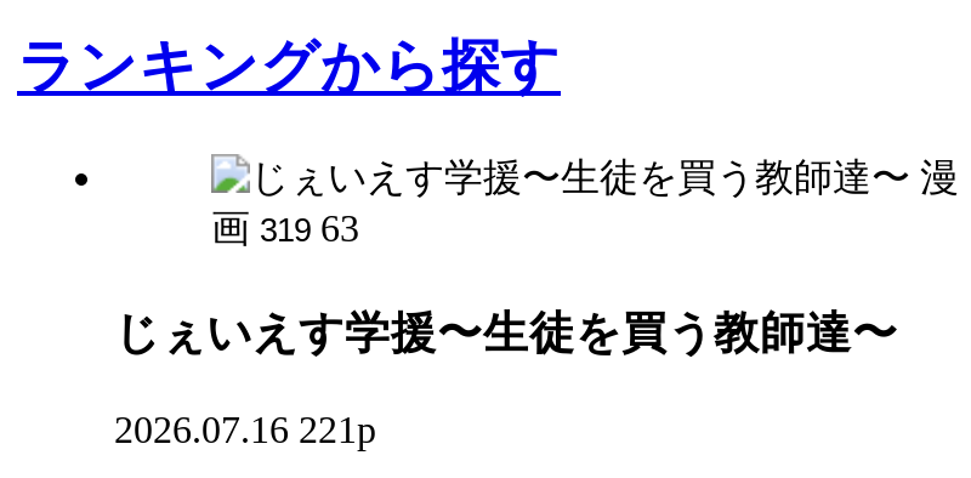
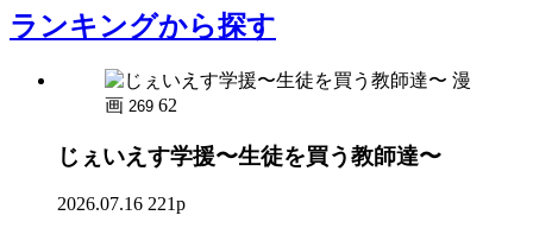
- 画 319 63
+ 画 269 62
